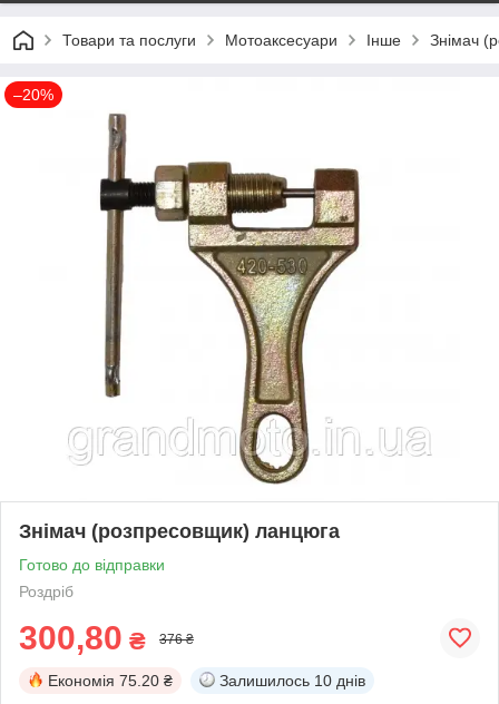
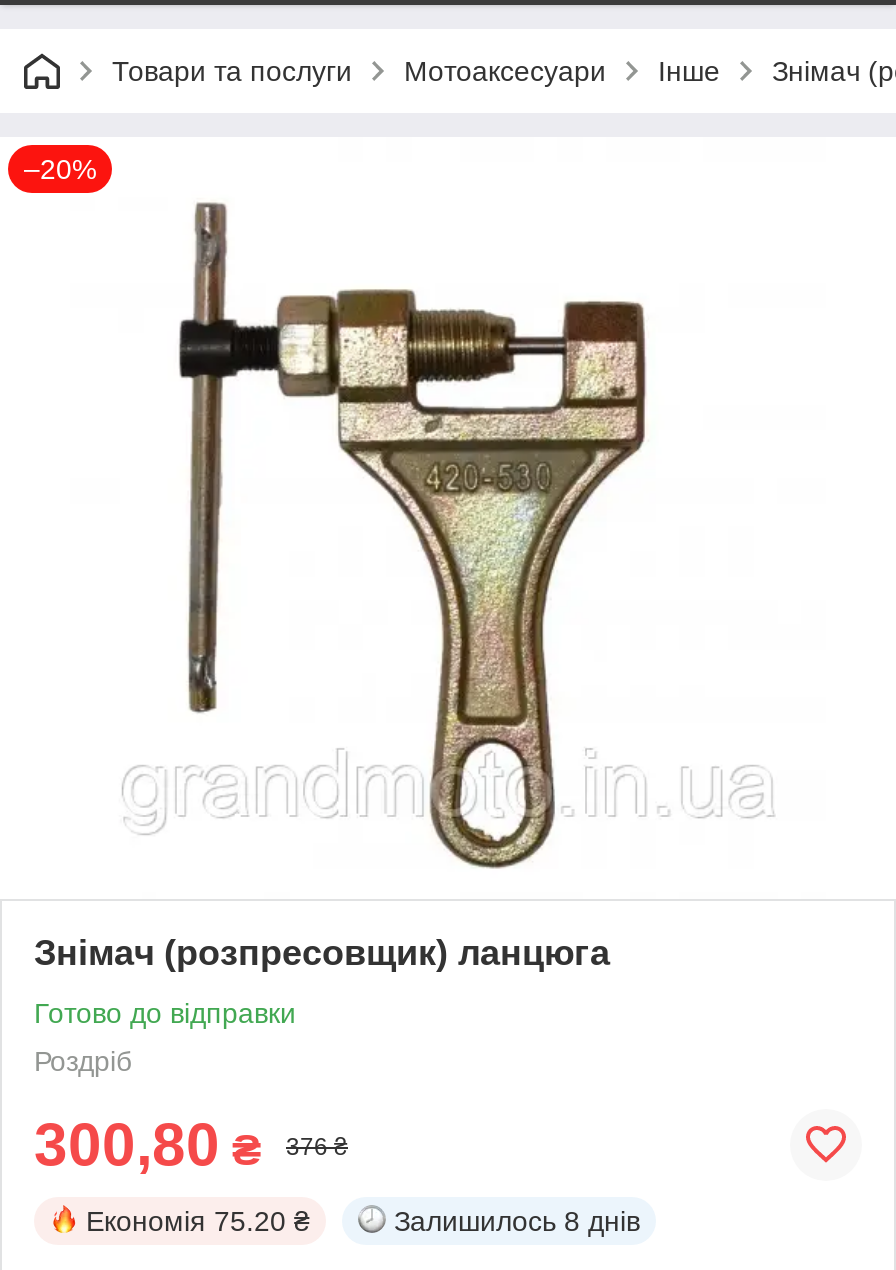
- Залишилось 10 днів
+ Залишилось 8 днів
